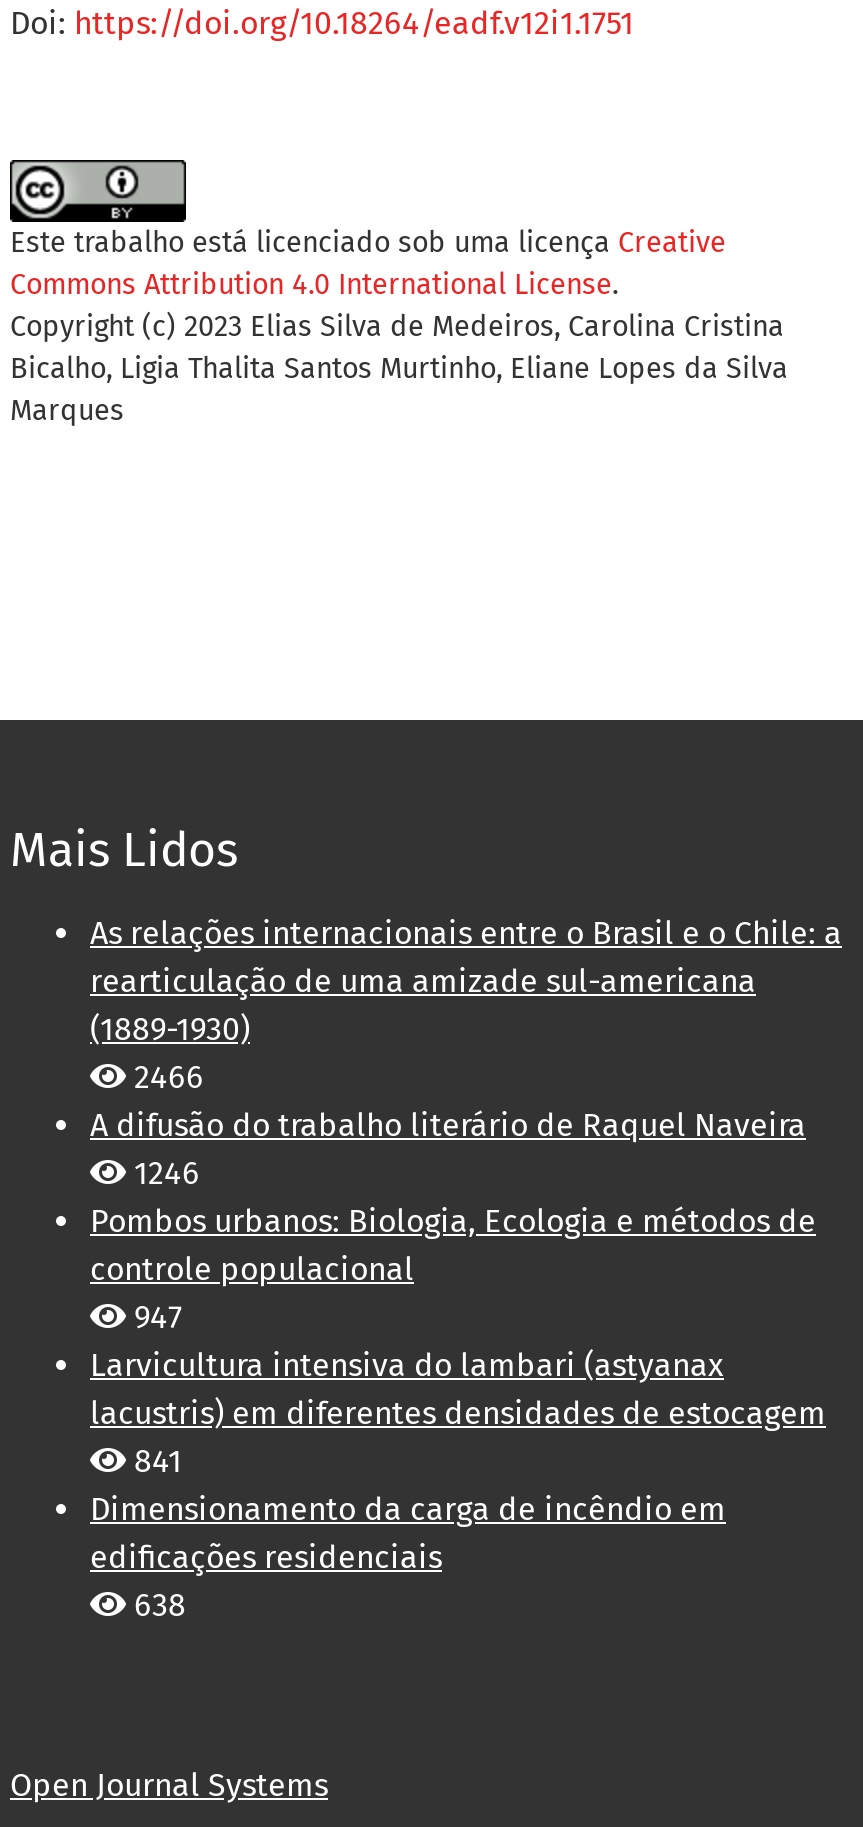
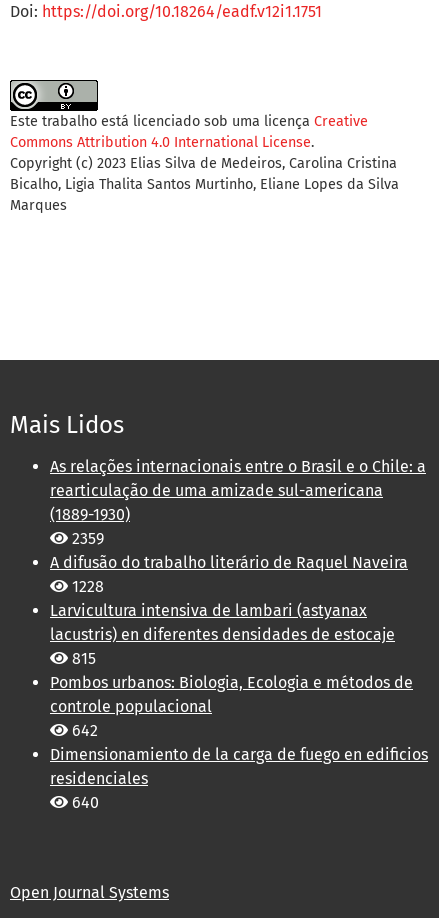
- 2466
+ 2359

- 1246
+ 1228
+ Larvicultura intensiva de lambari (astyanax
+ lacustris) en diferentes densidades de estocaje
+ 815

moved down: Pombos urbanos: Biologia, Ecologia e métodos de | controle populacional

- 947
- Larvicultura intensiva do lambari (astyanax
- lacustris) em diferentes densidades de estocagem
- 841
- Dimensionamento da carga de incêndio em
- edificações residenciais
- 638
+ 642
+ Dimensionamiento de la carga de fuego en edificios
+ residenciales
+ 640
